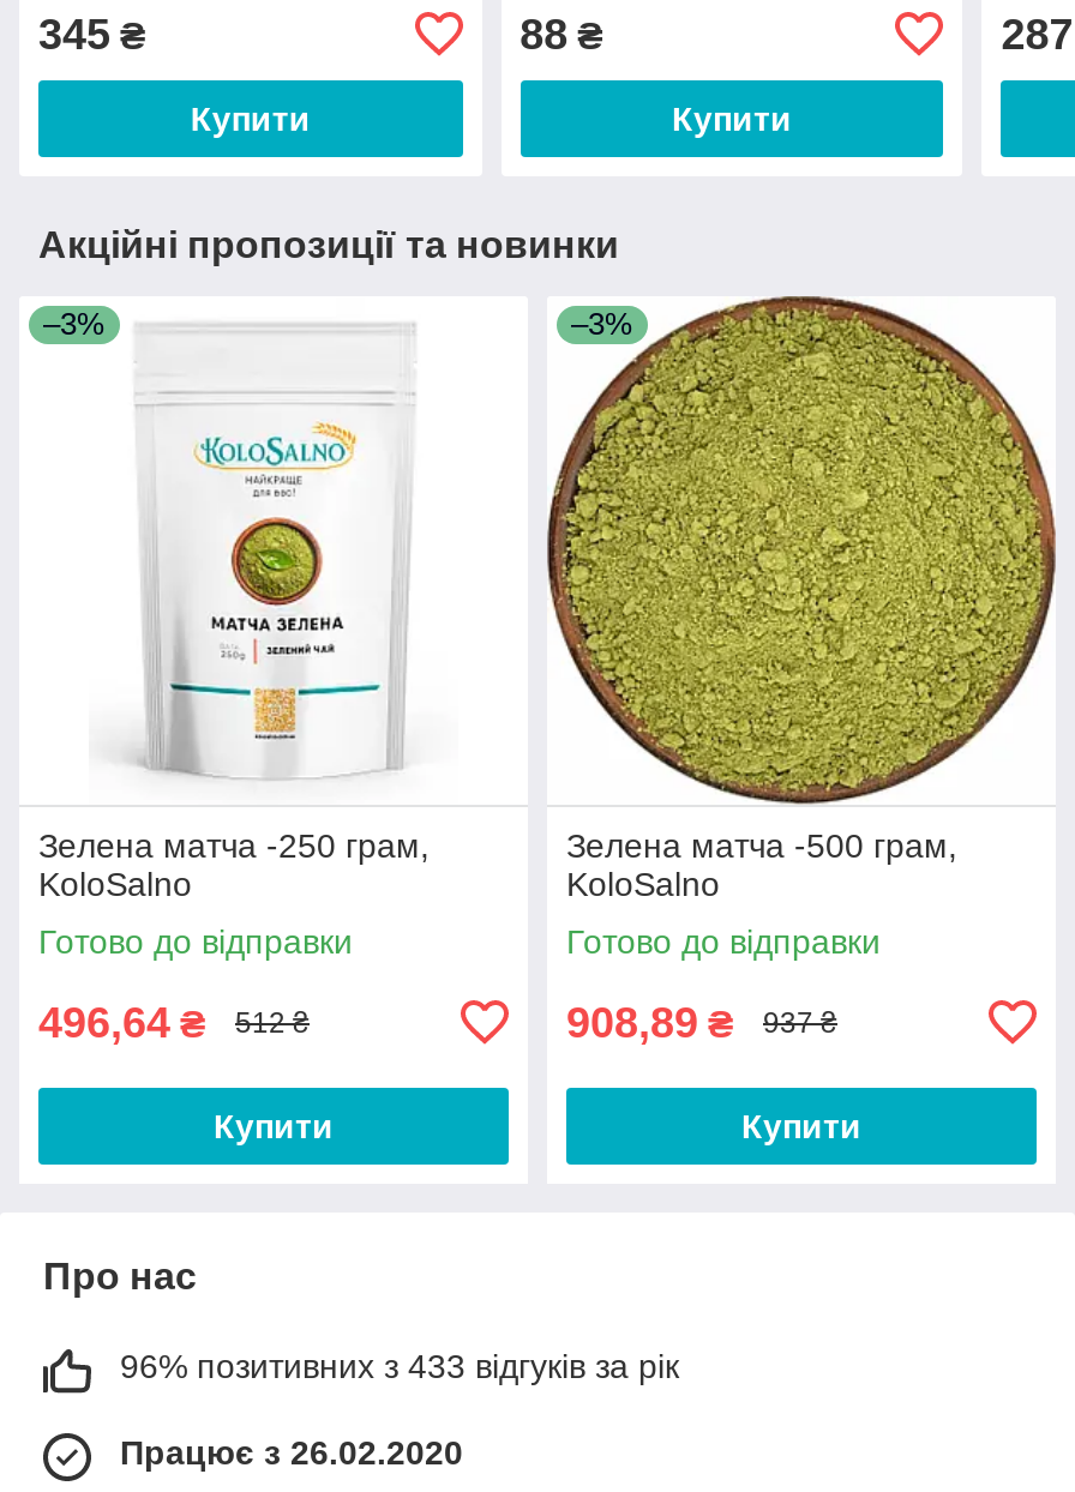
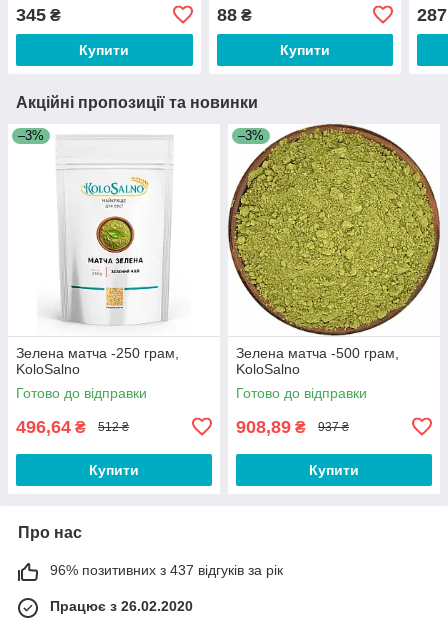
- 96% позитивних з 433 відгуків за рік
+ 96% позитивних з 437 відгуків за рік
